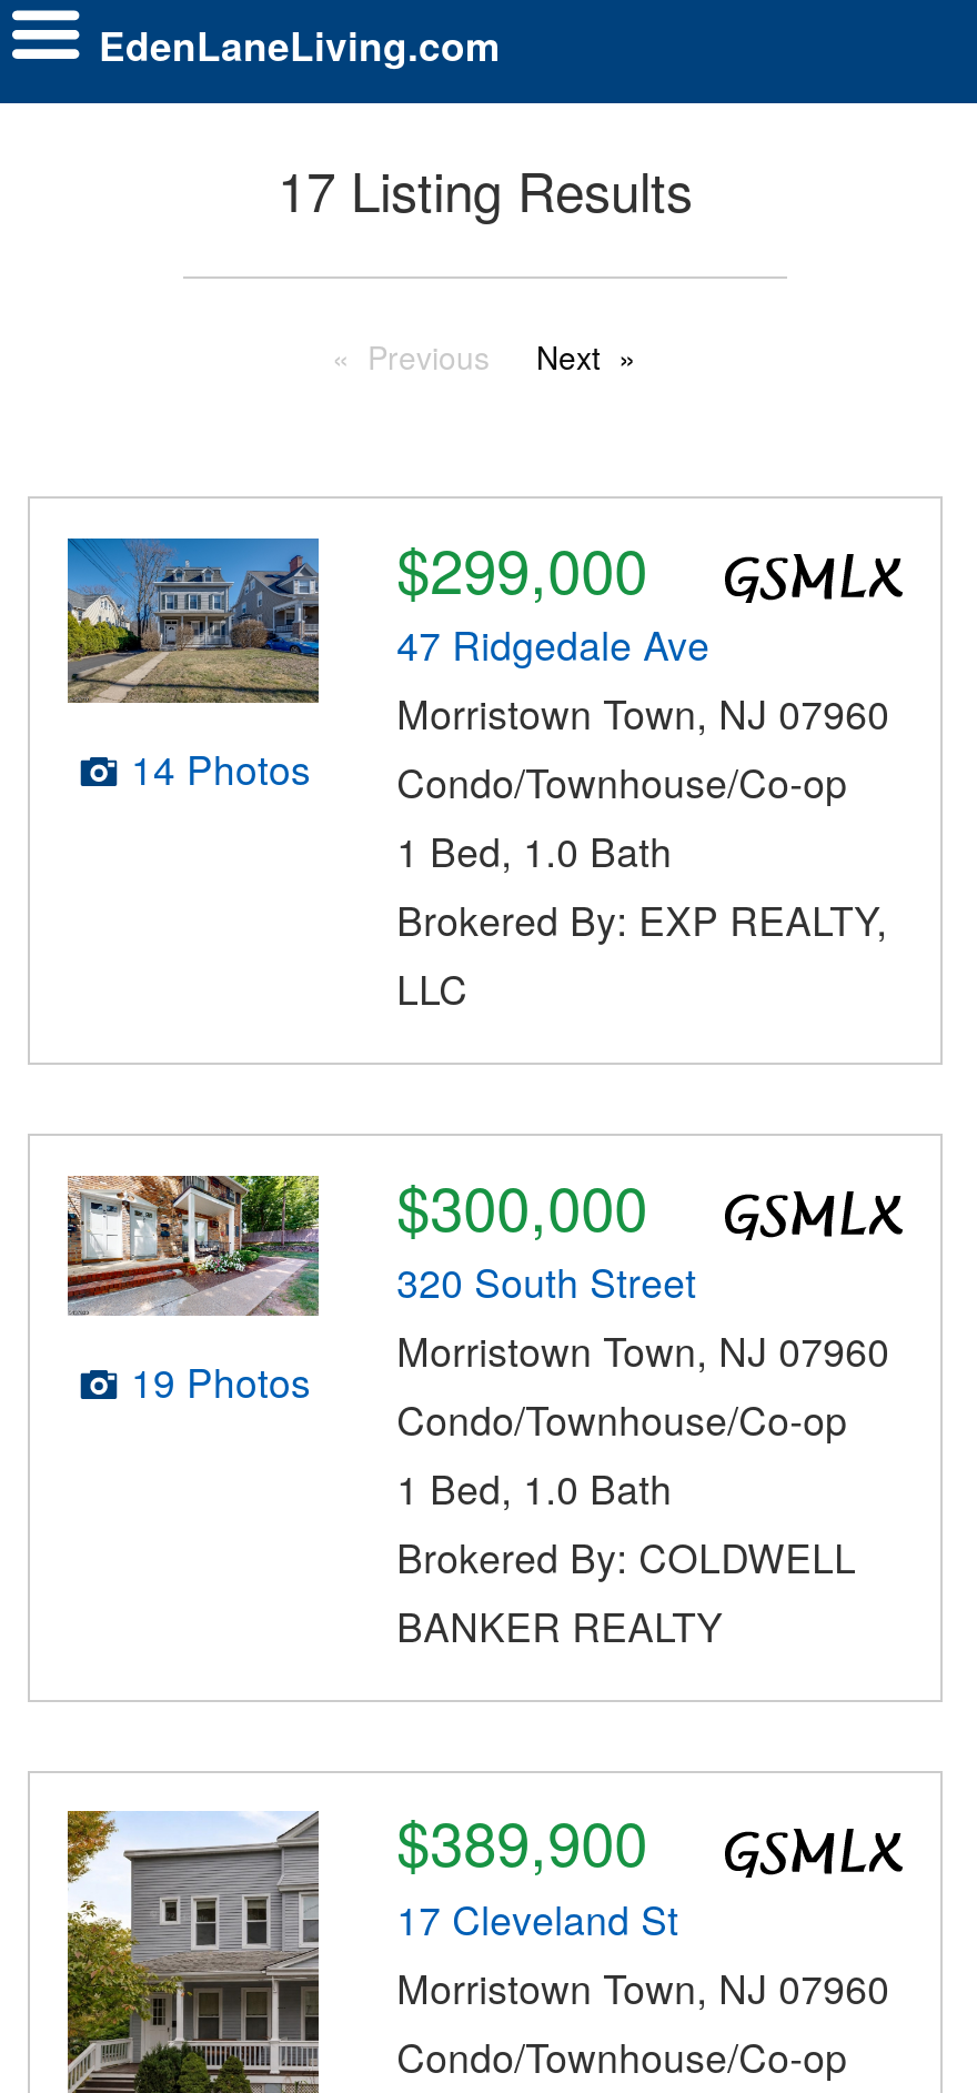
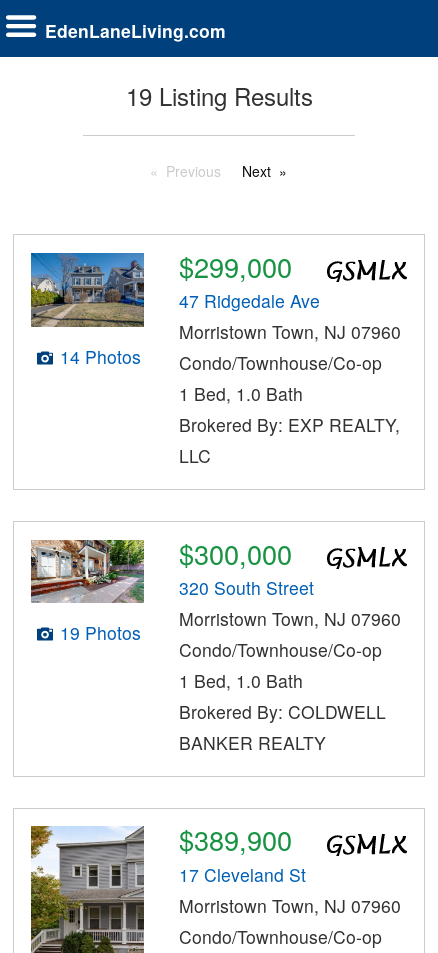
- 17 Listing Results
+ 19 Listing Results
